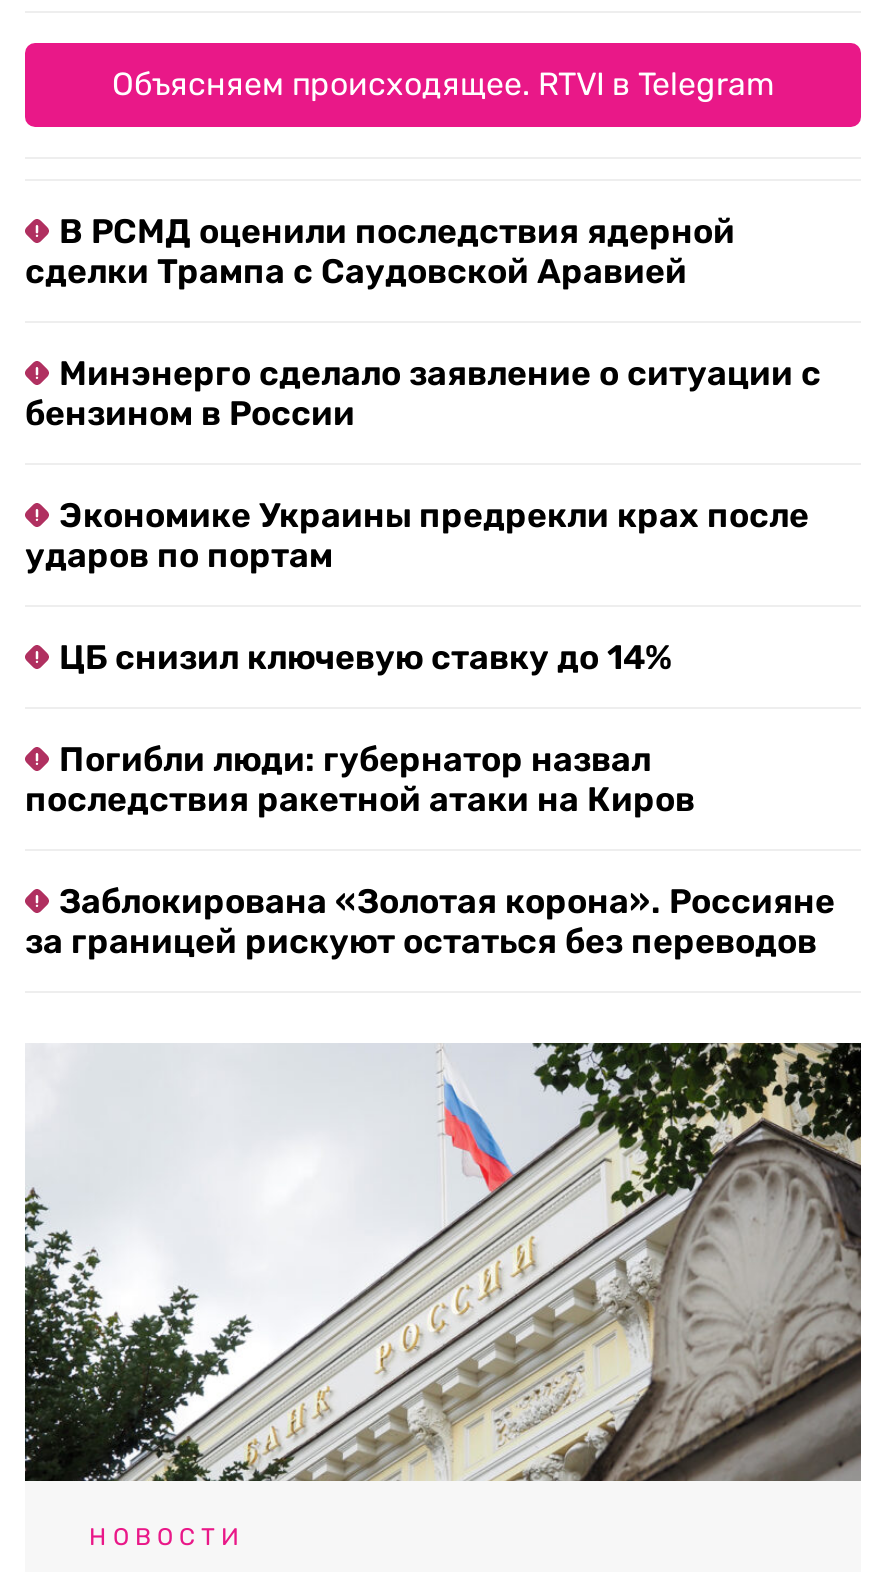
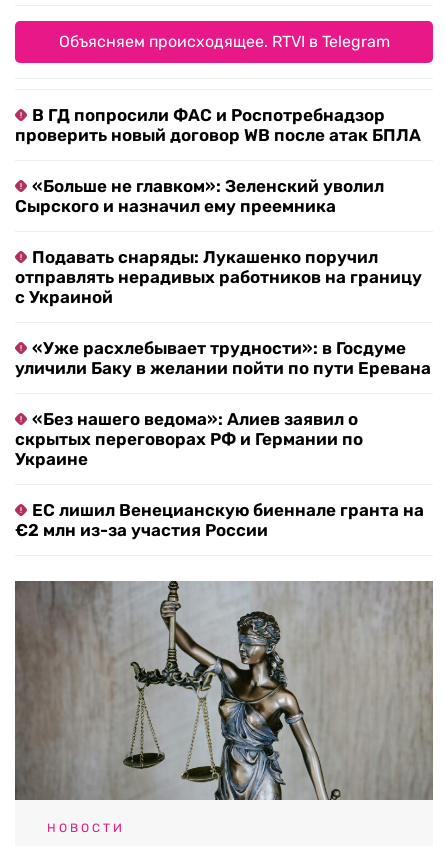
- В РСМД оценили последствия ядерной
- сделки Трампа с Саудовской Аравией
+ В ГД попросили ФАС и Роспотребнадзор
+ проверить новый договор WB после атак БПЛА

- Минэнерго сделало заявление о ситуации с
- бензином в России
+ «Больше не главком»: Зеленский уволил
+ Сырского и назначил ему преемника

- Экономике Украины предрекли крах после
- ударов по портам
+ Подавать снаряды: Лукашенко поручил
+ отправлять нерадивых работников на границу
+ с Украиной

- ЦБ снизил ключевую ставку до 14%
+ «Уже расхлебывает трудности»: в Госдуме
+ уличили Баку в желании пойти по пути Еревана

- Погибли люди: губернатор назвал
- последствия ракетной атаки на Киров
+ «Без нашего ведома»: Алиев заявил о
+ скрытых переговорах РФ и Германии по
+ Украине

- Заблокирована «Золотая корона». Россияне
- за границей рискуют остаться без переводов
+ ЕС лишил Венецианскую биеннале гранта на
+ €2 млн из-за участия России

- [image]
+ [image]
